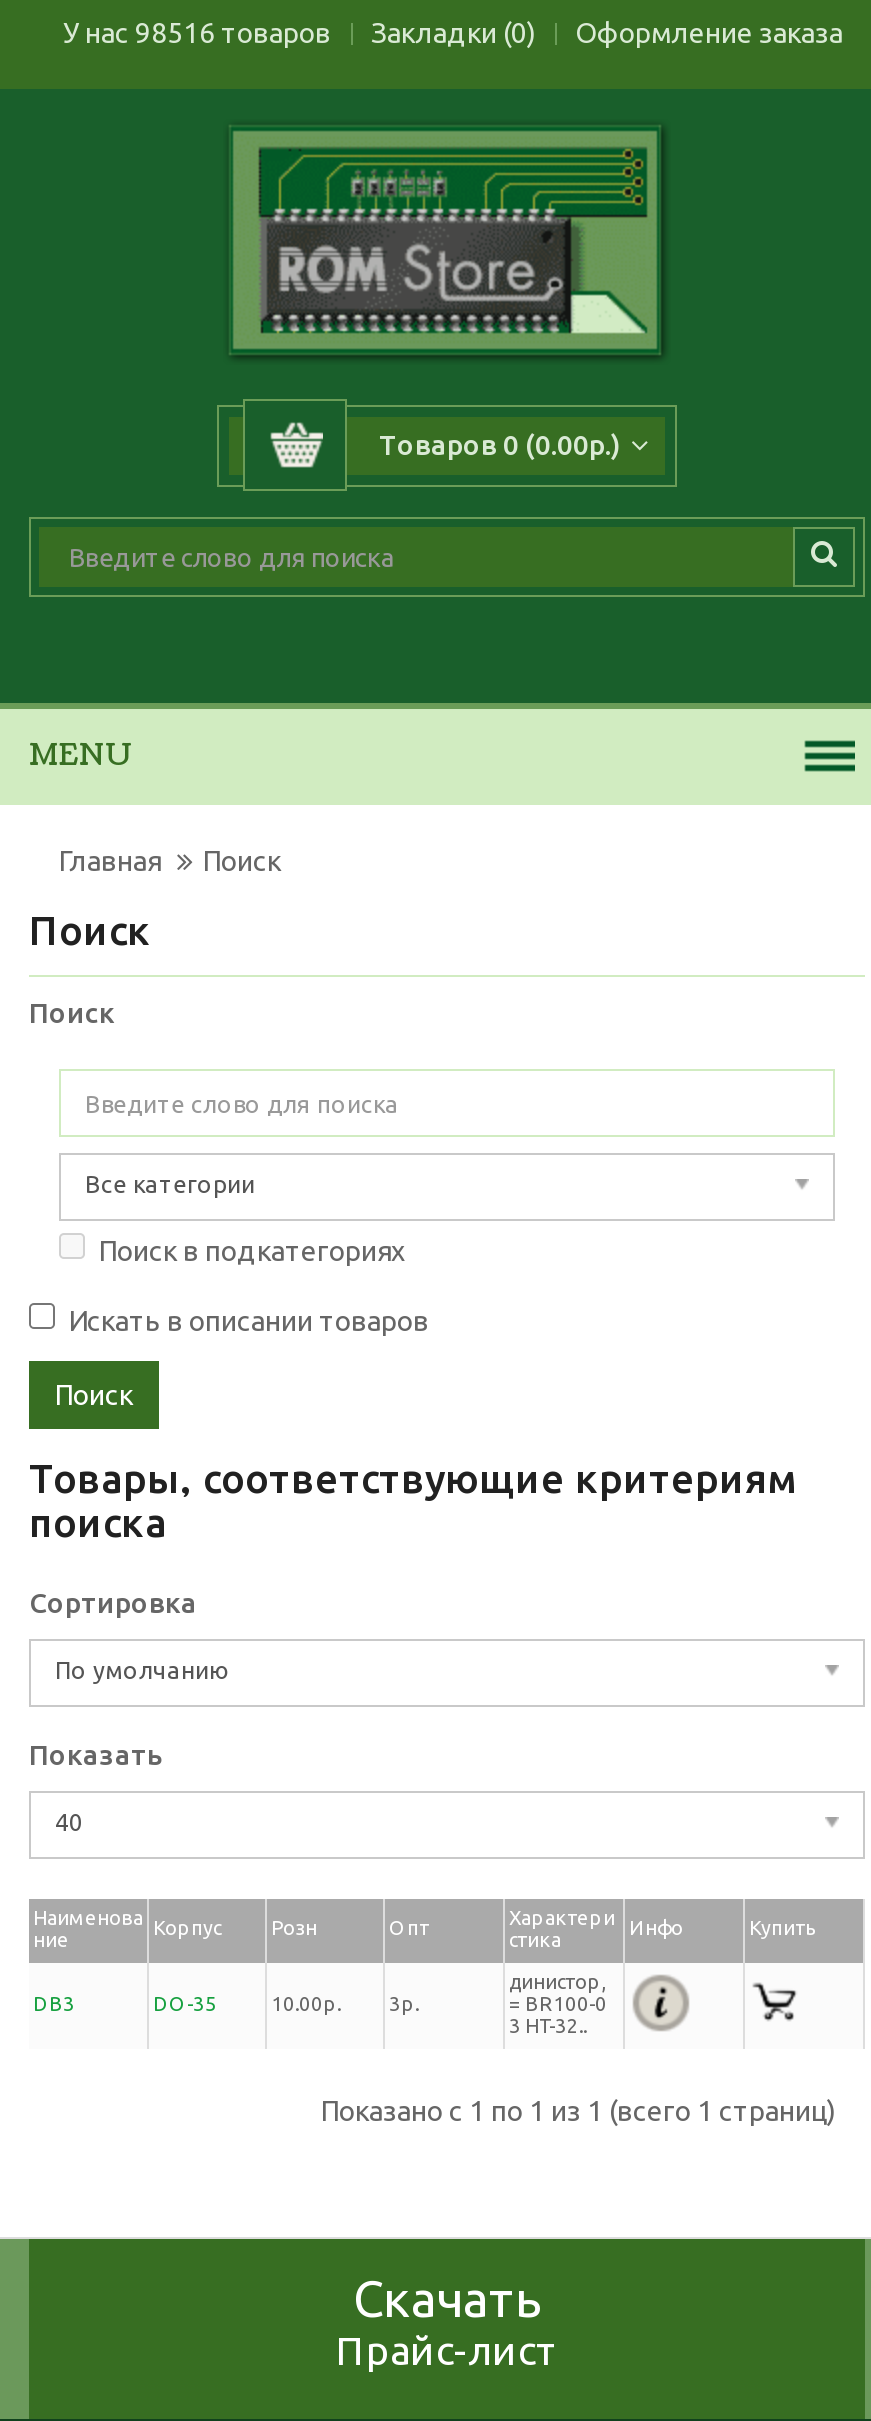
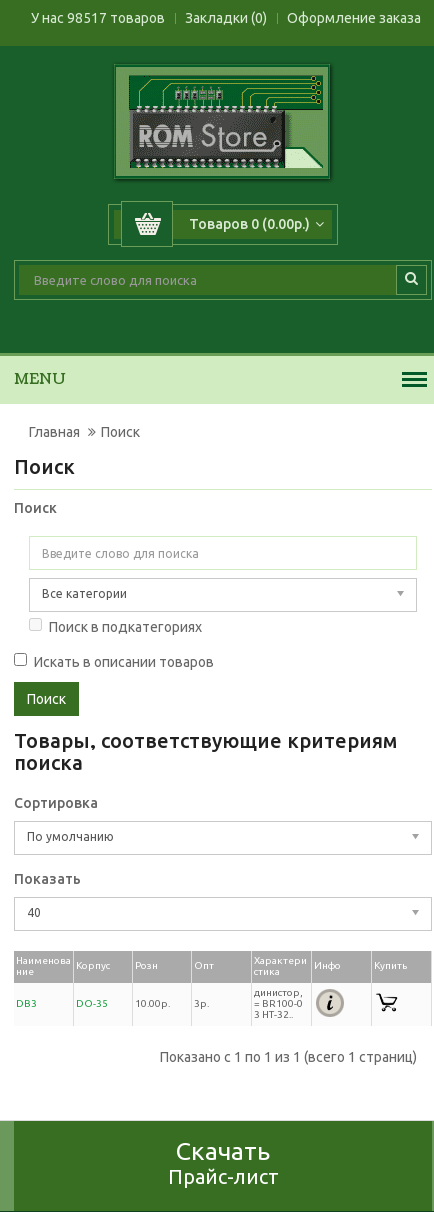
- У нас 98516 товаров Закладки (0) Оформление заказа
+ У нас 98517 товаров Закладки (0) Оформление заказа
